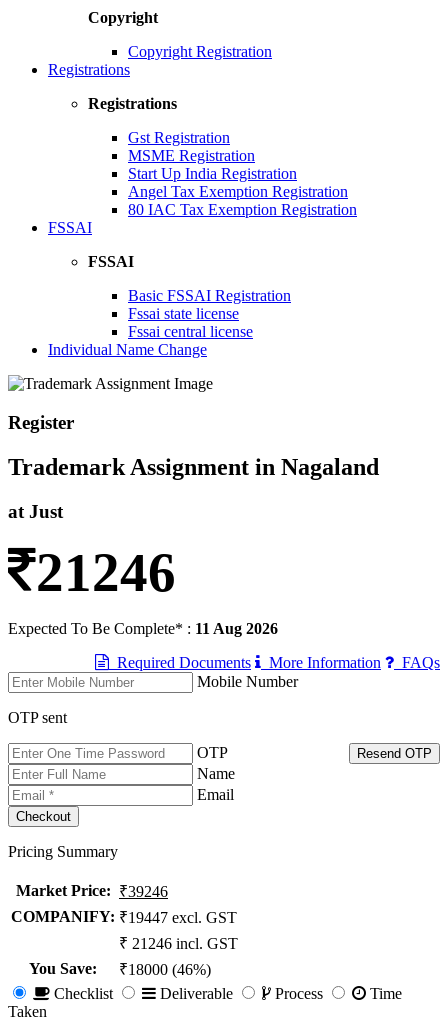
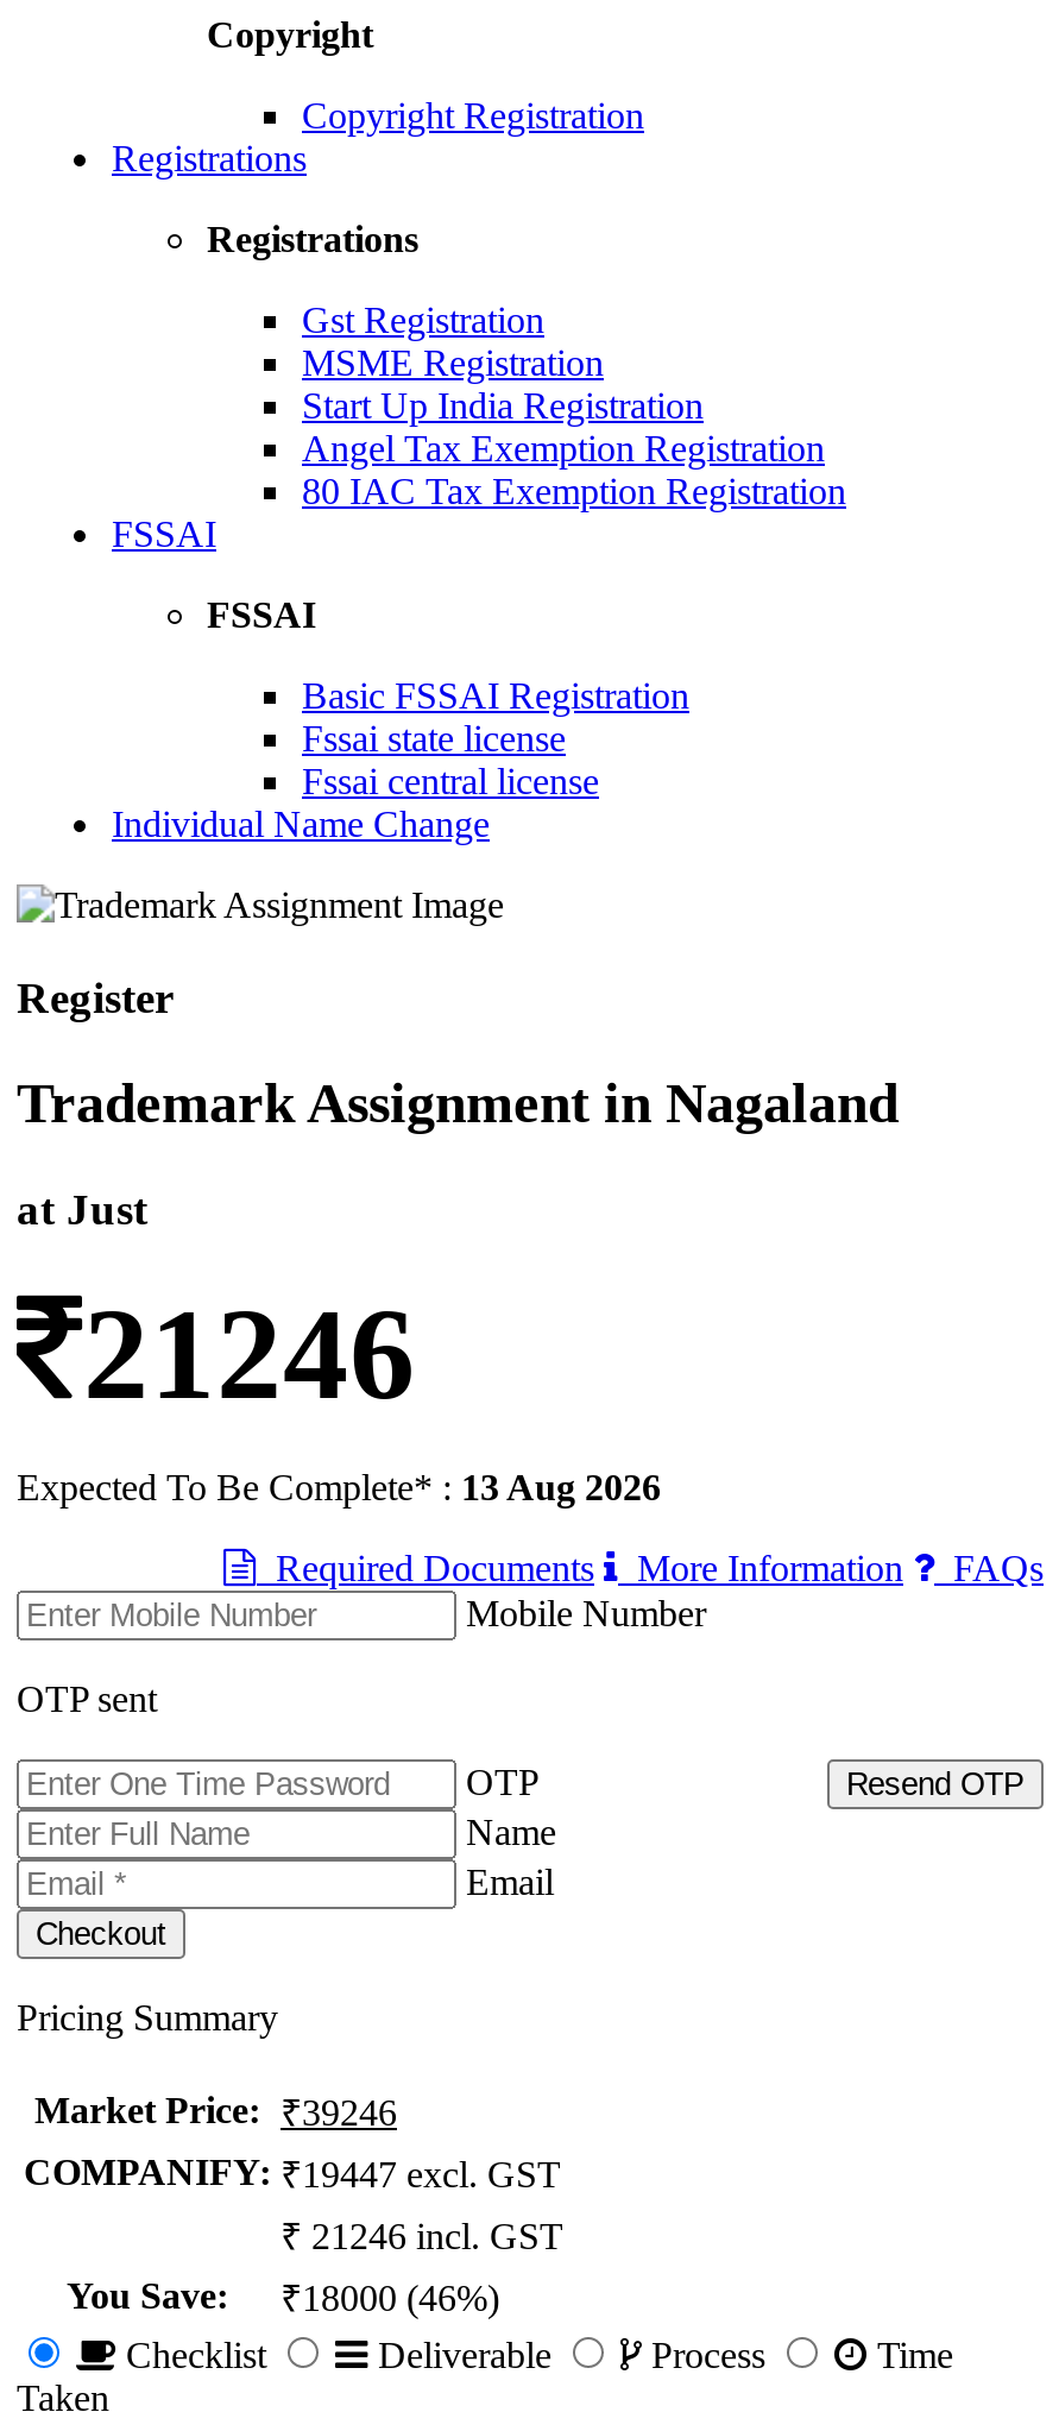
- Expected To Be Complete* : 11 Aug 2026
+ Expected To Be Complete* : 13 Aug 2026
